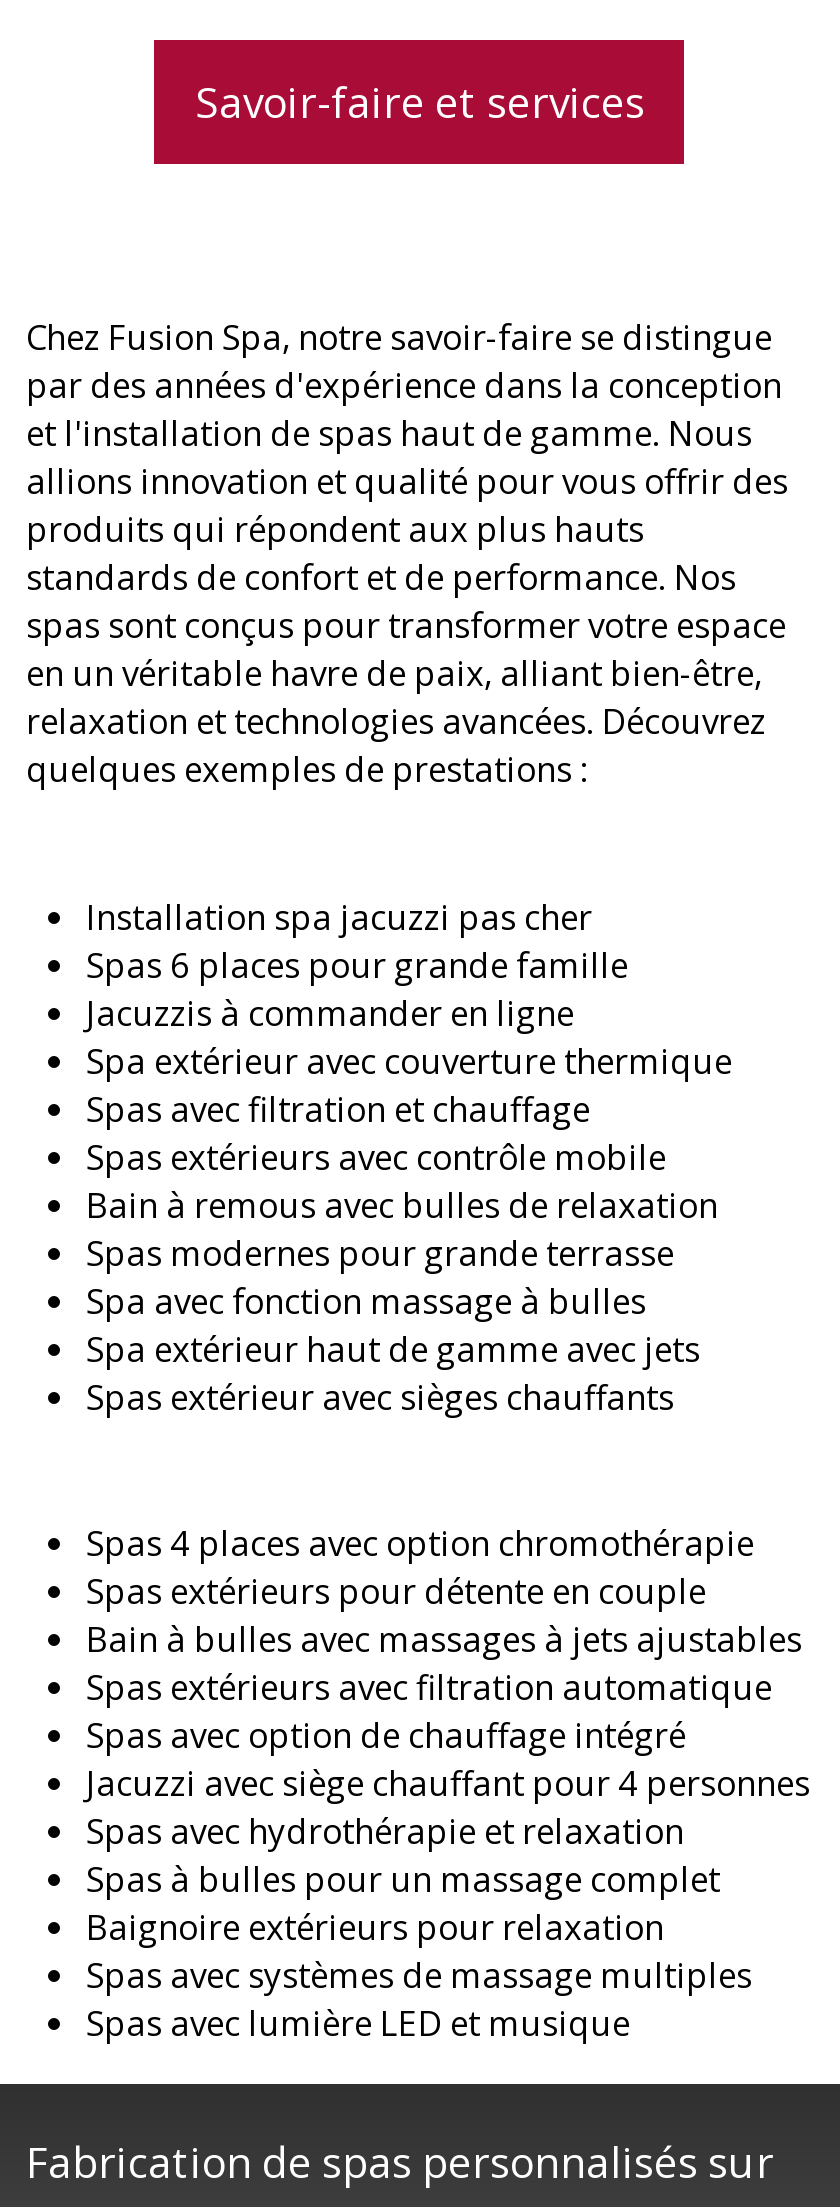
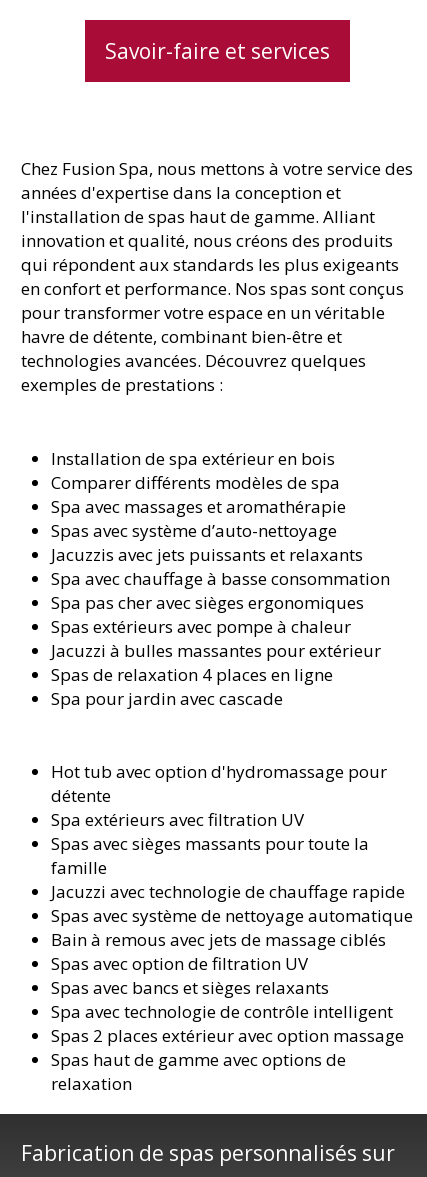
- Chez Fusion Spa, notre savoir-faire se distingue
- par des années d'expérience dans la conception
- et l'installation de spas haut de gamme. Nous
- allions innovation et qualité pour vous offrir des
- produits qui répondent aux plus hauts
- standards de confort et de performance. Nos
- spas sont conçus pour transformer votre espace
- en un véritable havre de paix, alliant bien-être,
- relaxation et technologies avancées. Découvrez
- quelques exemples de prestations :
+ Chez Fusion Spa, nous mettons à votre service des
+ années d'expertise dans la conception et
+ l'installation de spas haut de gamme. Alliant
+ innovation et qualité, nous créons des produits
+ qui répondent aux standards les plus exigeants
+ en confort et performance. Nos spas sont conçus
+ pour transformer votre espace en un véritable
+ havre de détente, combinant bien-être et
+ technologies avancées. Découvrez quelques
+ exemples de prestations :

- Installation spa jacuzzi pas cher
- Spas 6 places pour grande famille
- Jacuzzis à commander en ligne
- Spa extérieur avec couverture thermique
- Spas avec filtration et chauffage
- Spas extérieurs avec contrôle mobile
- Bain à remous avec bulles de relaxation
- Spas modernes pour grande terrasse
- Spa avec fonction massage à bulles
- Spa extérieur haut de gamme avec jets
- Spas extérieur avec sièges chauffants
+ Installation de spa extérieur en bois
+ Comparer différents modèles de spa
+ Spa avec massages et aromathérapie
+ Spas avec système d’auto-nettoyage
+ Jacuzzis avec jets puissants et relaxants
+ Spa avec chauffage à basse consommation
+ Spa pas cher avec sièges ergonomiques
+ Spas extérieurs avec pompe à chaleur
+ Jacuzzi à bulles massantes pour extérieur
+ Spas de relaxation 4 places en ligne
+ Spa pour jardin avec cascade

- Spas 4 places avec option chromothérapie
- Spas extérieurs pour détente en couple
- Bain à bulles avec massages à jets ajustables
- Spas extérieurs avec filtration automatique
- Spas avec option de chauffage intégré
- Jacuzzi avec siège chauffant pour 4 personnes
- Spas avec hydrothérapie et relaxation
- Spas à bulles pour un massage complet
- Baignoire extérieurs pour relaxation
- Spas avec systèmes de massage multiples
- Spas avec lumière LED et musique
+ Hot tub avec option d'hydromassage pour
+ détente
+ Spa extérieurs avec filtration UV
+ Spas avec sièges massants pour toute la
+ famille
+ Jacuzzi avec technologie de chauffage rapide
+ Spas avec système de nettoyage automatique
+ Bain à remous avec jets de massage ciblés
+ Spas avec option de filtration UV
+ Spas avec bancs et sièges relaxants
+ Spa avec technologie de contrôle intelligent
+ Spas 2 places extérieur avec option massage
+ Spas haut de gamme avec options de
+ relaxation
